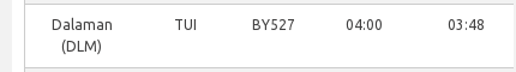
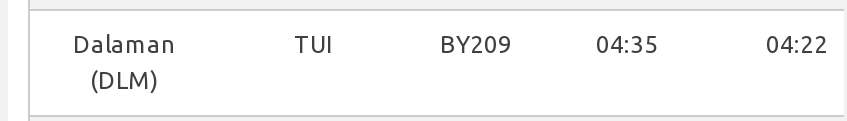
- BY527
- 04:00
- 03:48
+ BY209
+ 04:35
+ 04:22
